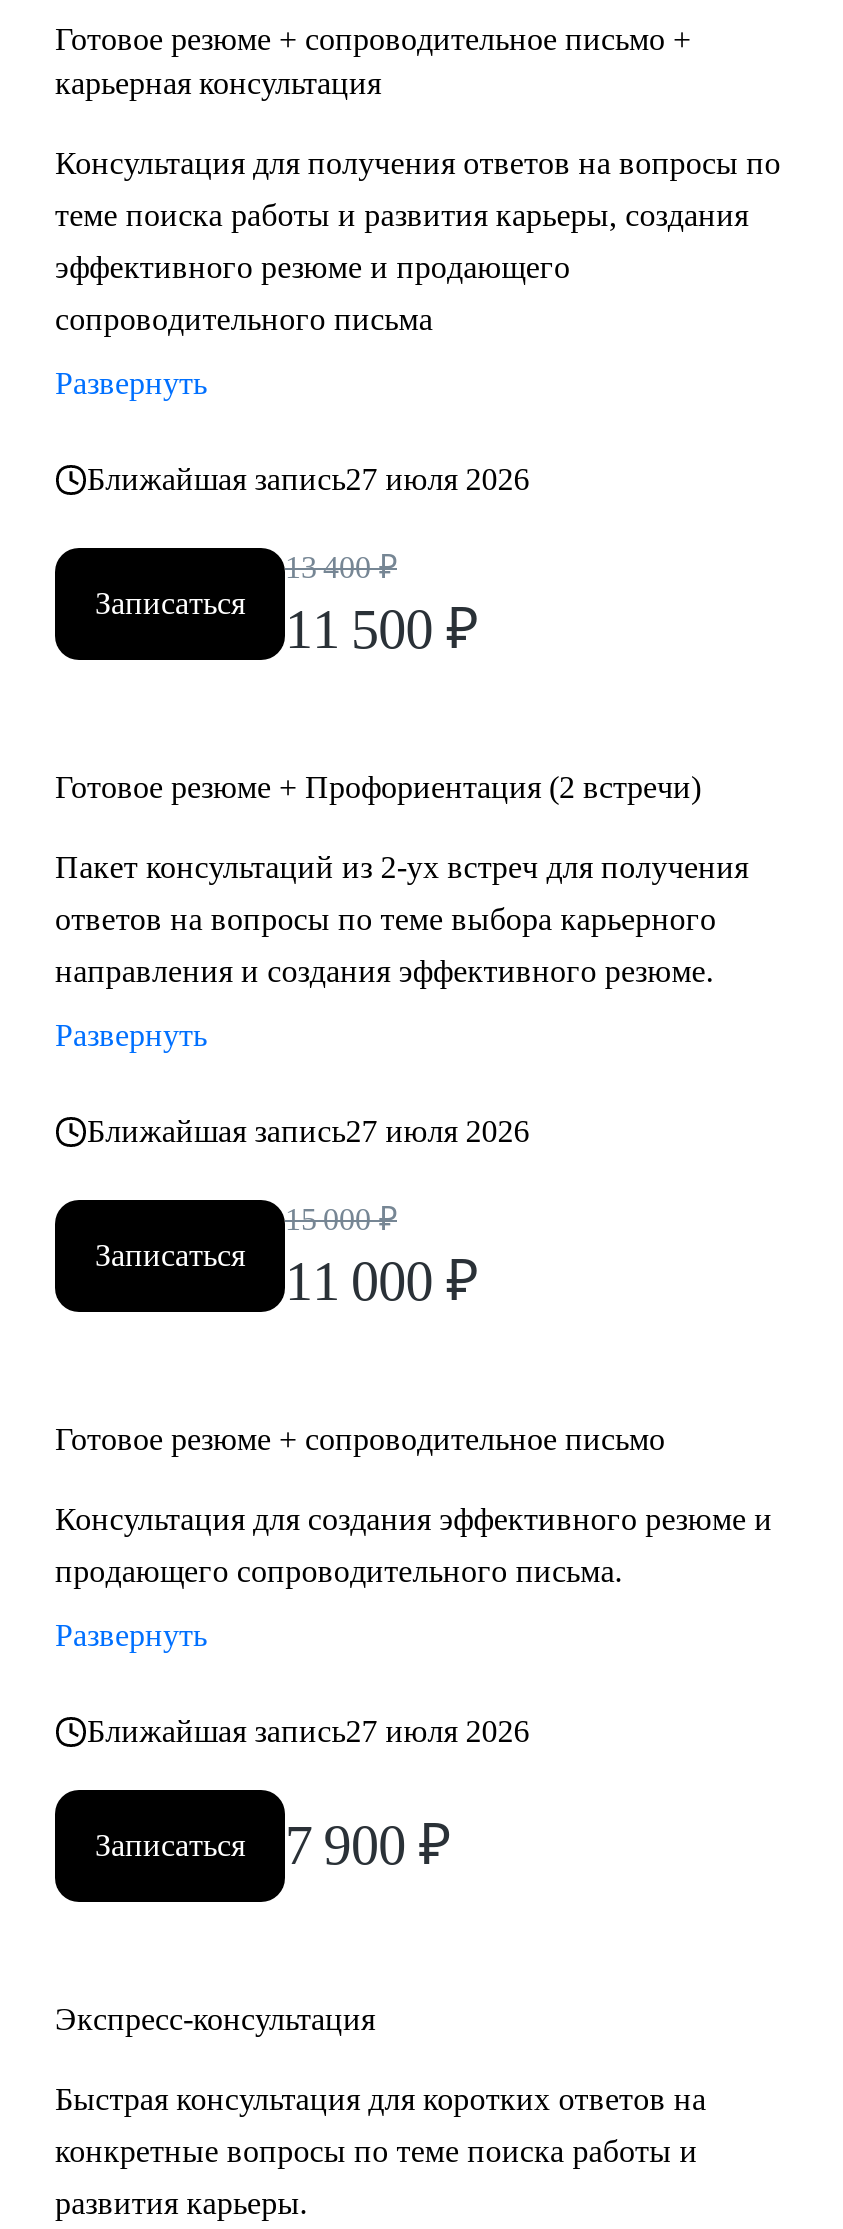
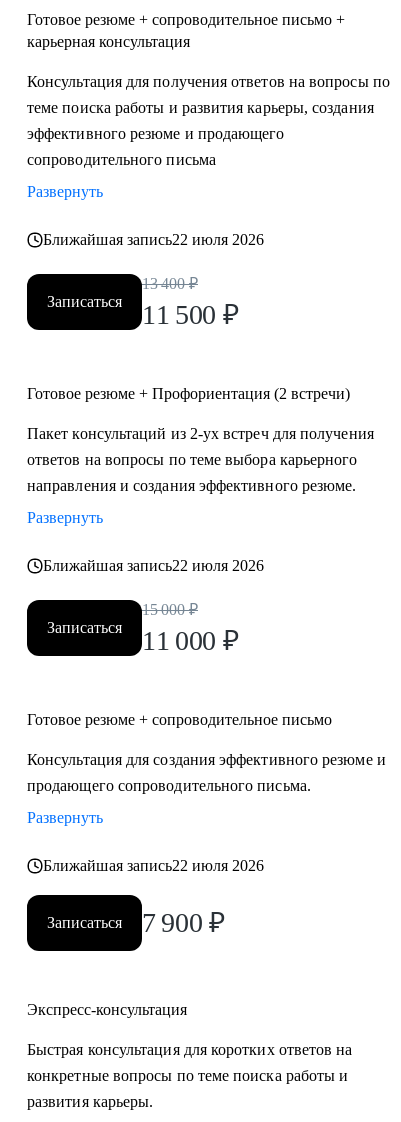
- Ближайшая запись27 июля 2026
+ Ближайшая запись22 июля 2026

- Ближайшая запись27 июля 2026
+ Ближайшая запись22 июля 2026

- Ближайшая запись27 июля 2026
+ Ближайшая запись22 июля 2026
